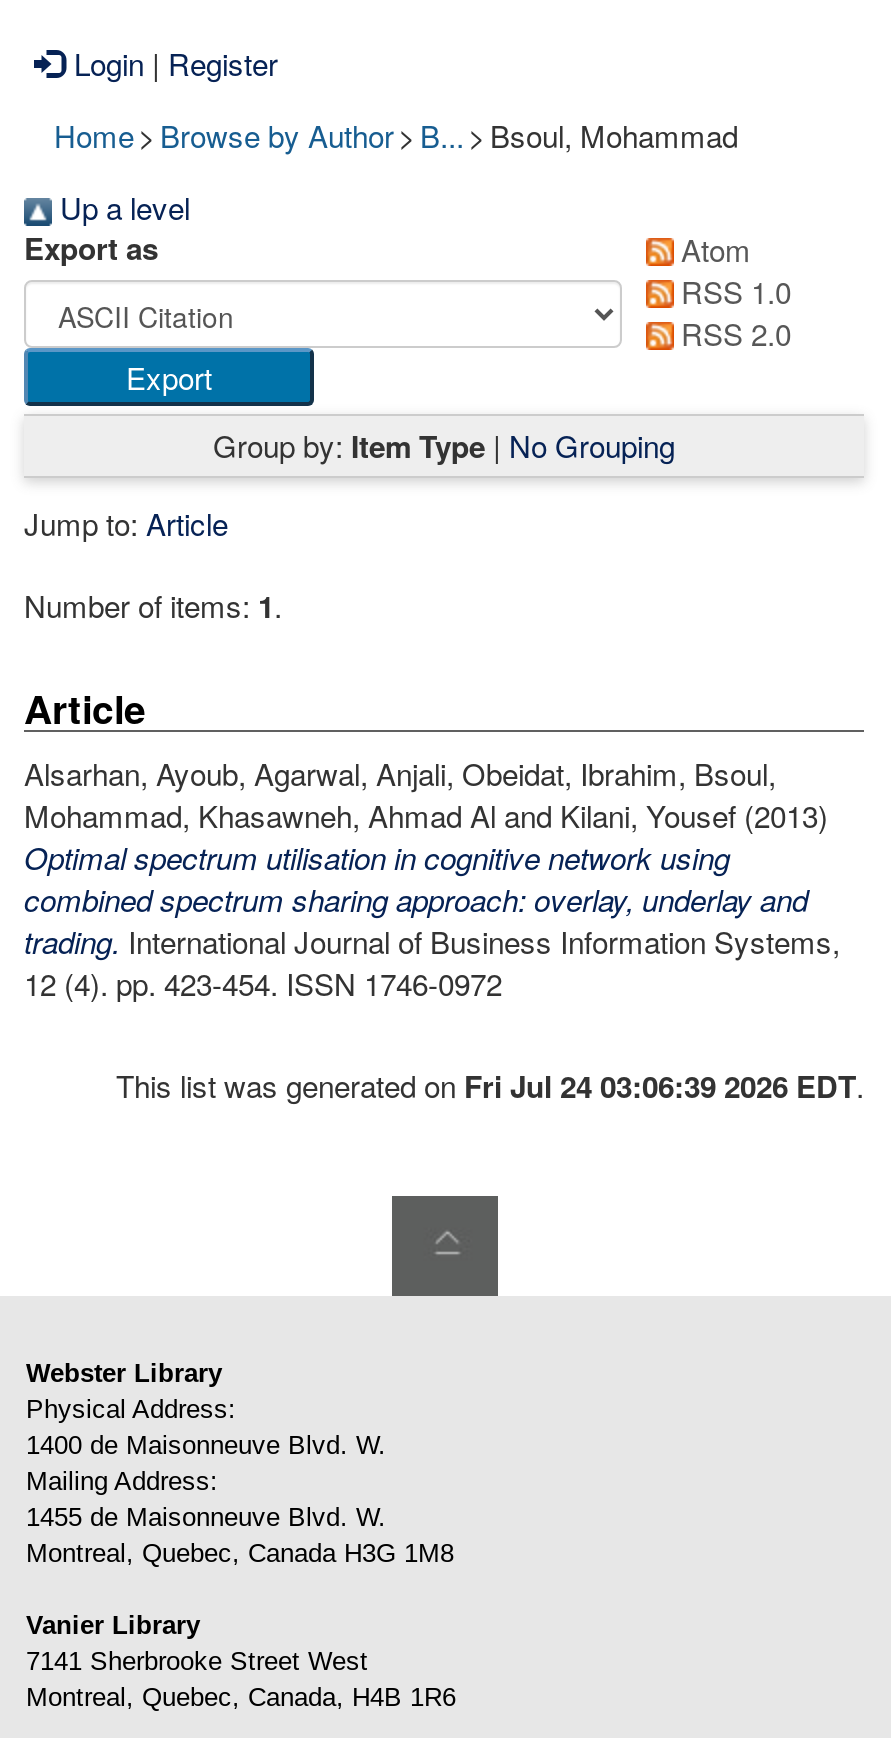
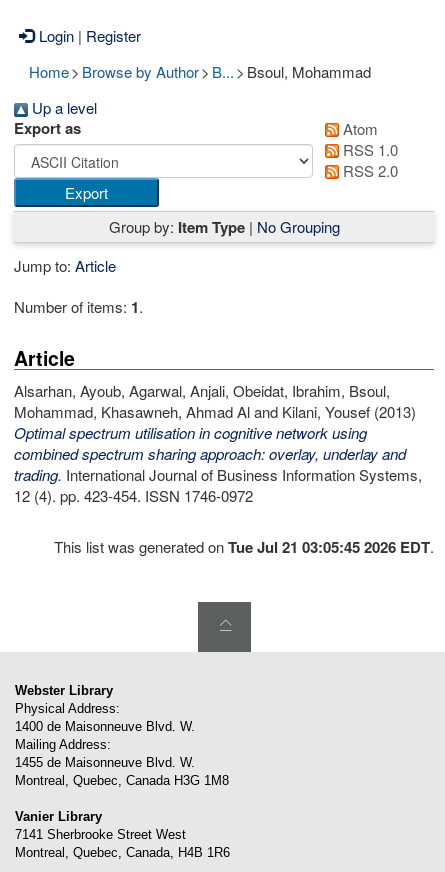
- This list was generated on Fri Jul 24 03:06:39 2026 EDT.
+ This list was generated on Tue Jul 21 03:05:45 2026 EDT.
